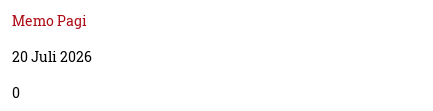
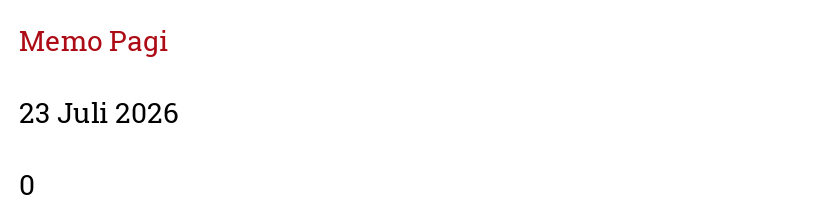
- 20 Juli 2026
+ 23 Juli 2026
